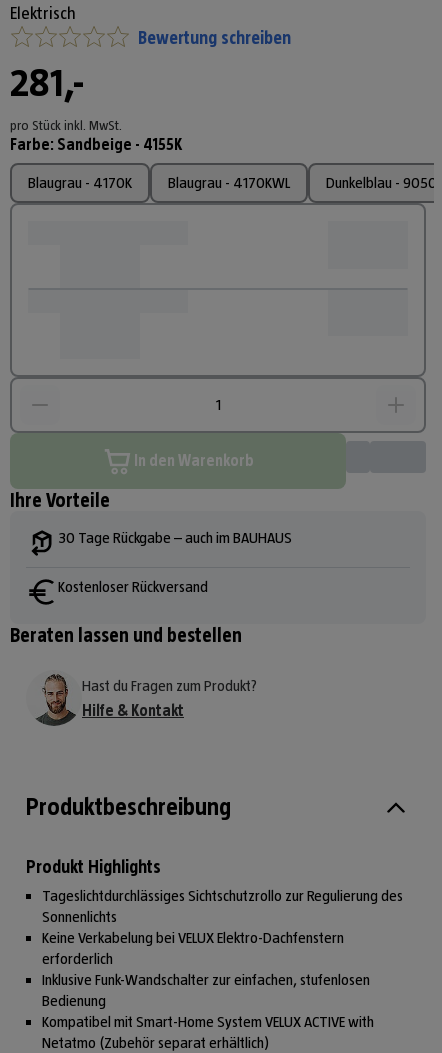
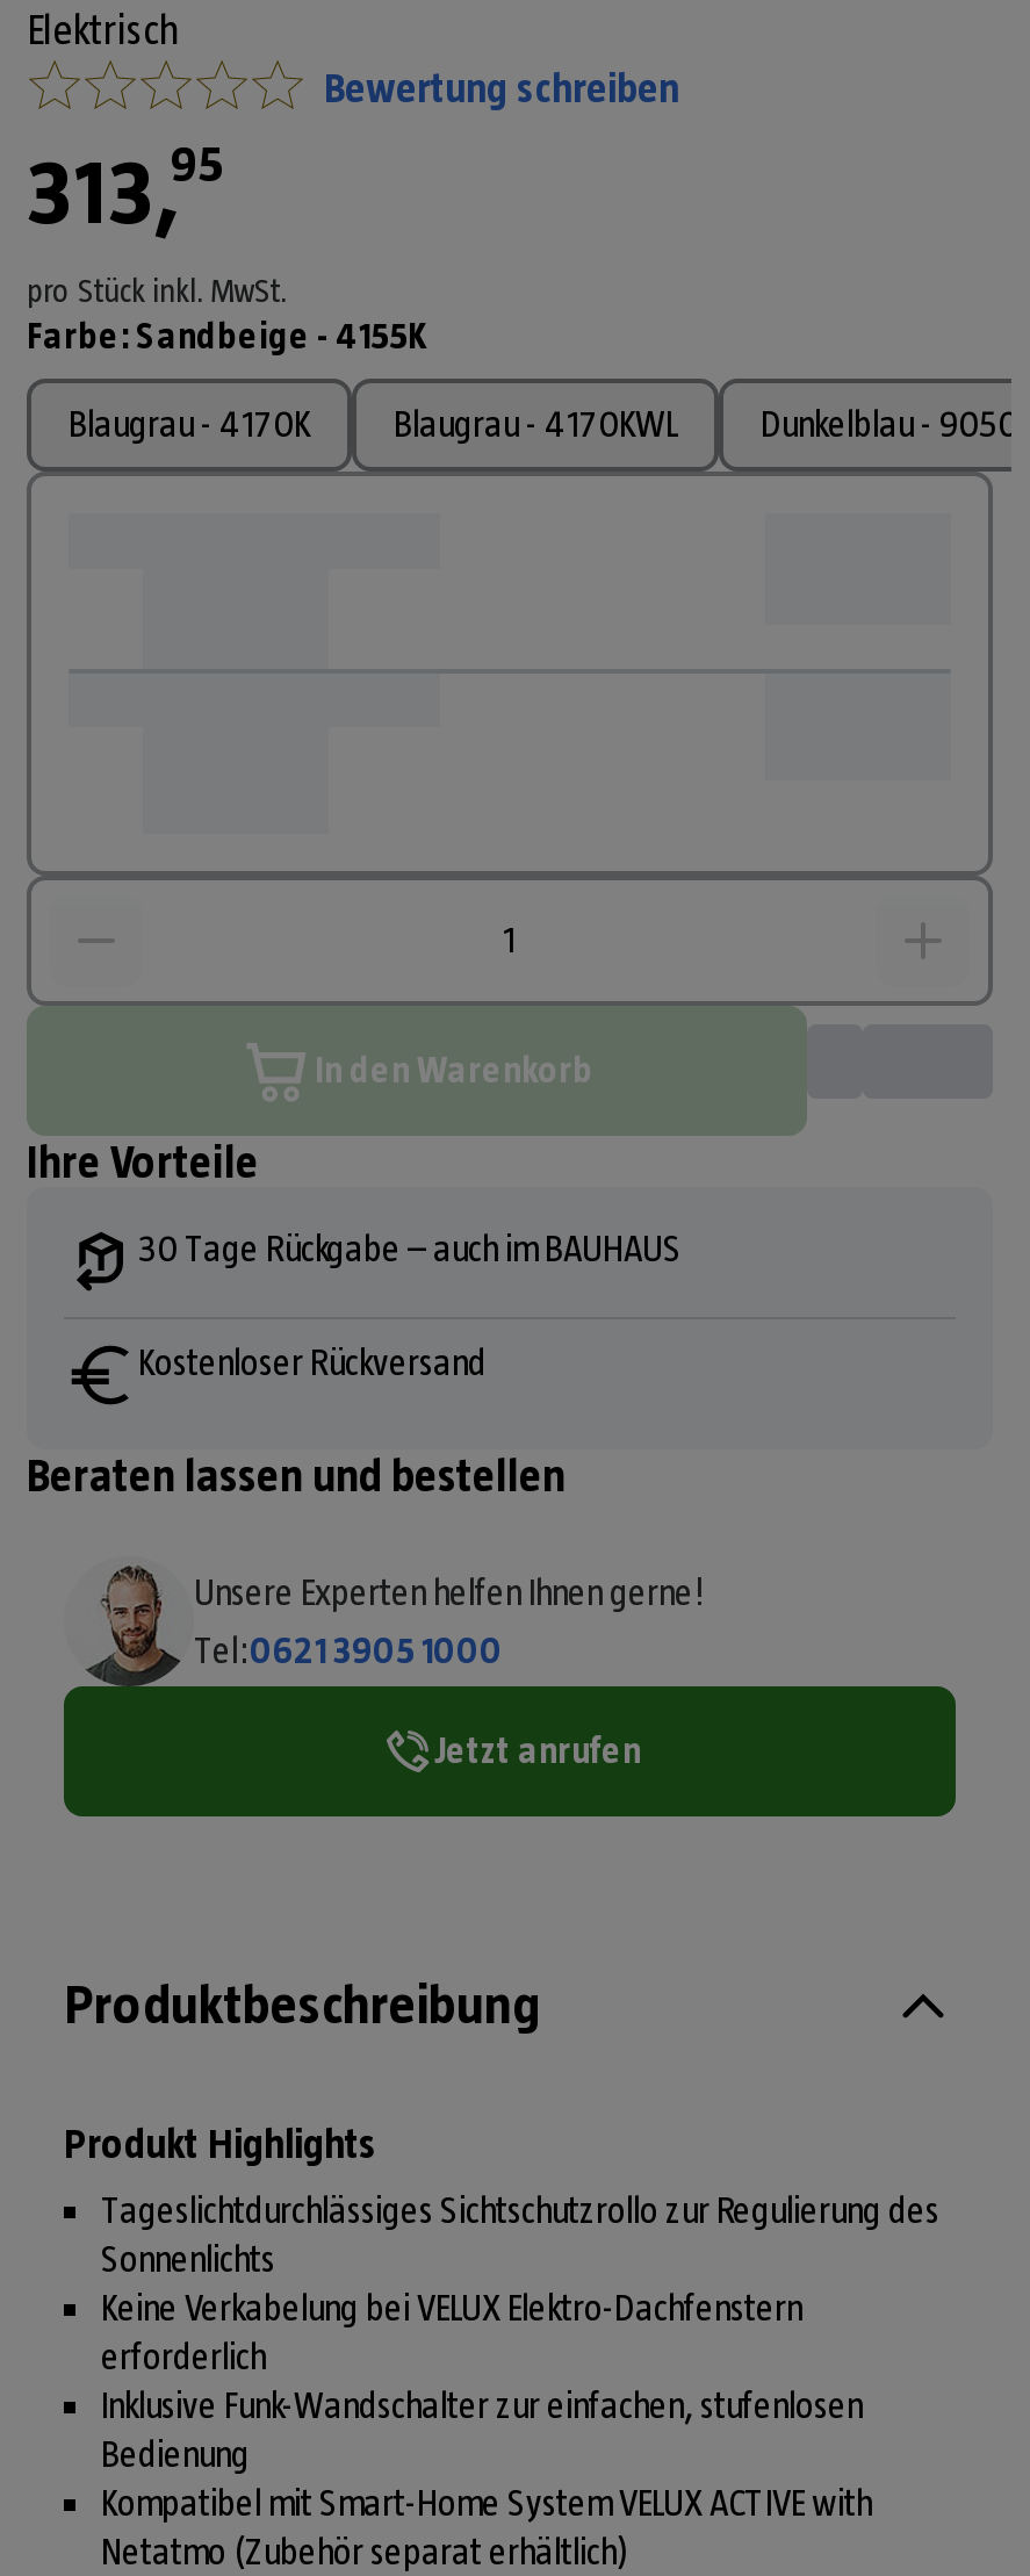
- 281,-
+ 313,
+ 95

- Hast du Fragen zum Produkt?
- Hilfe & Kontakt
+ Unsere Experten helfen Ihnen gerne!
+ Tel:0621 3905 1000
+ Jetzt anrufen
